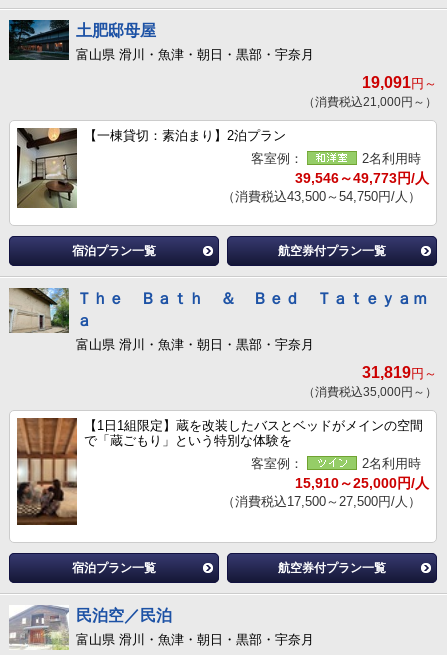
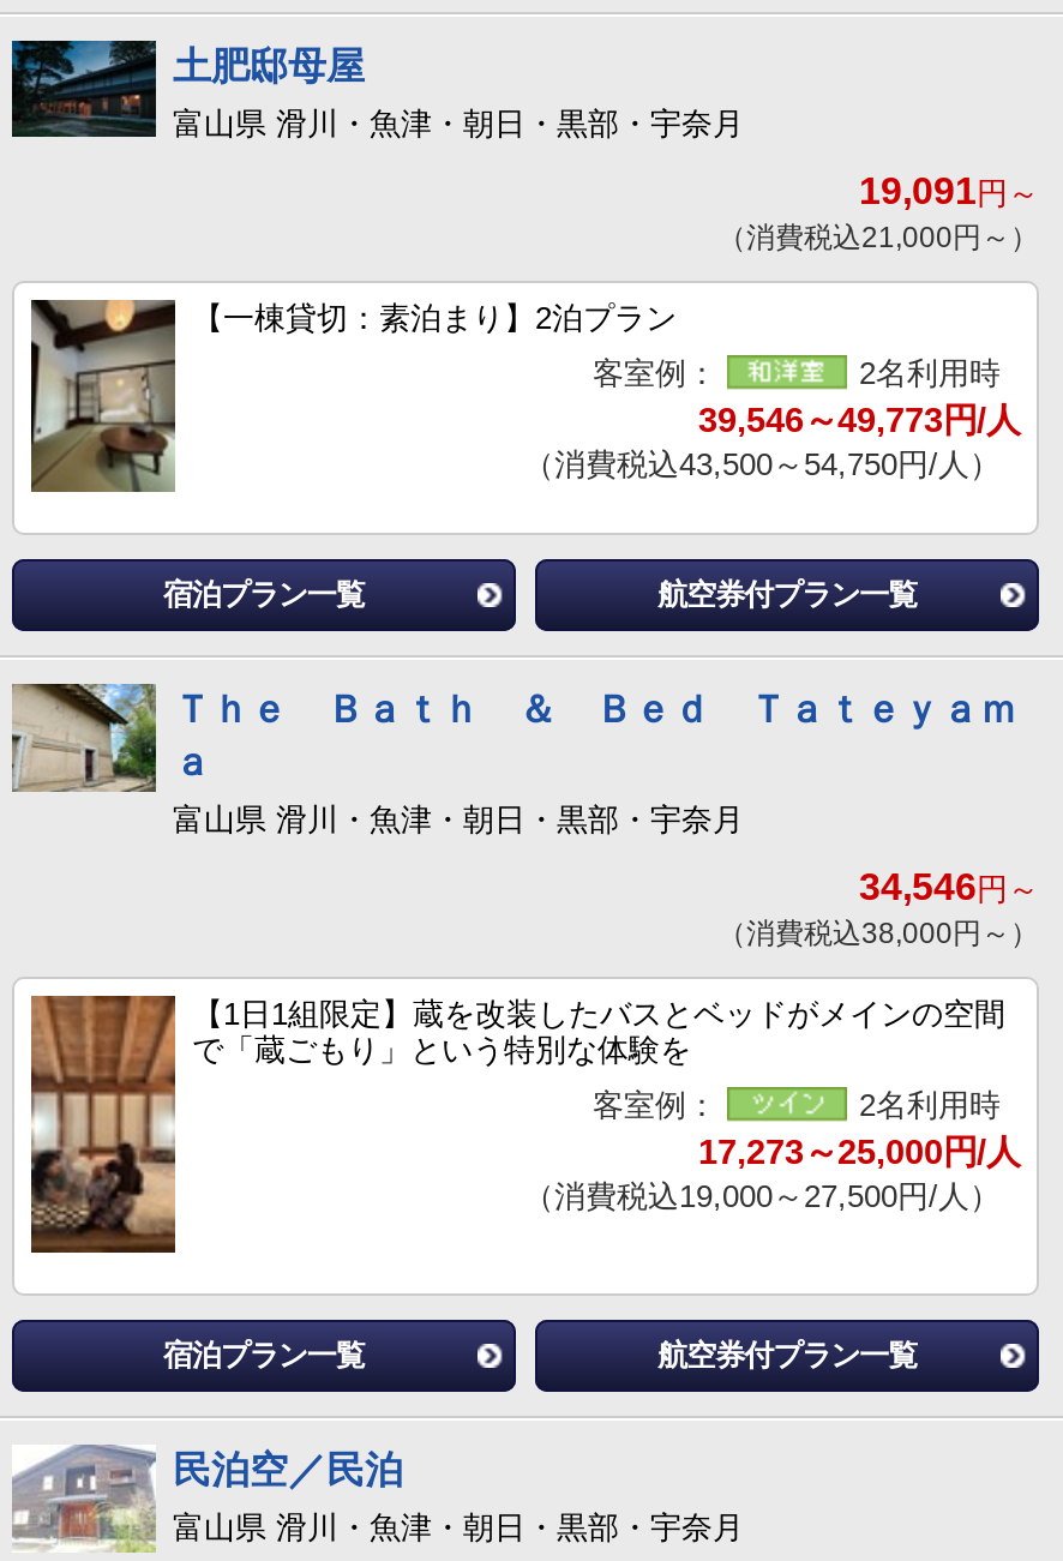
- 31,819円～
+ 34,546円～

- （消費税込35,000円～）
+ （消費税込38,000円～）

- 15,910～25,000円/人
+ 17,273～25,000円/人

- （消費税込17,500～27,500円/人）
+ （消費税込19,000～27,500円/人）
